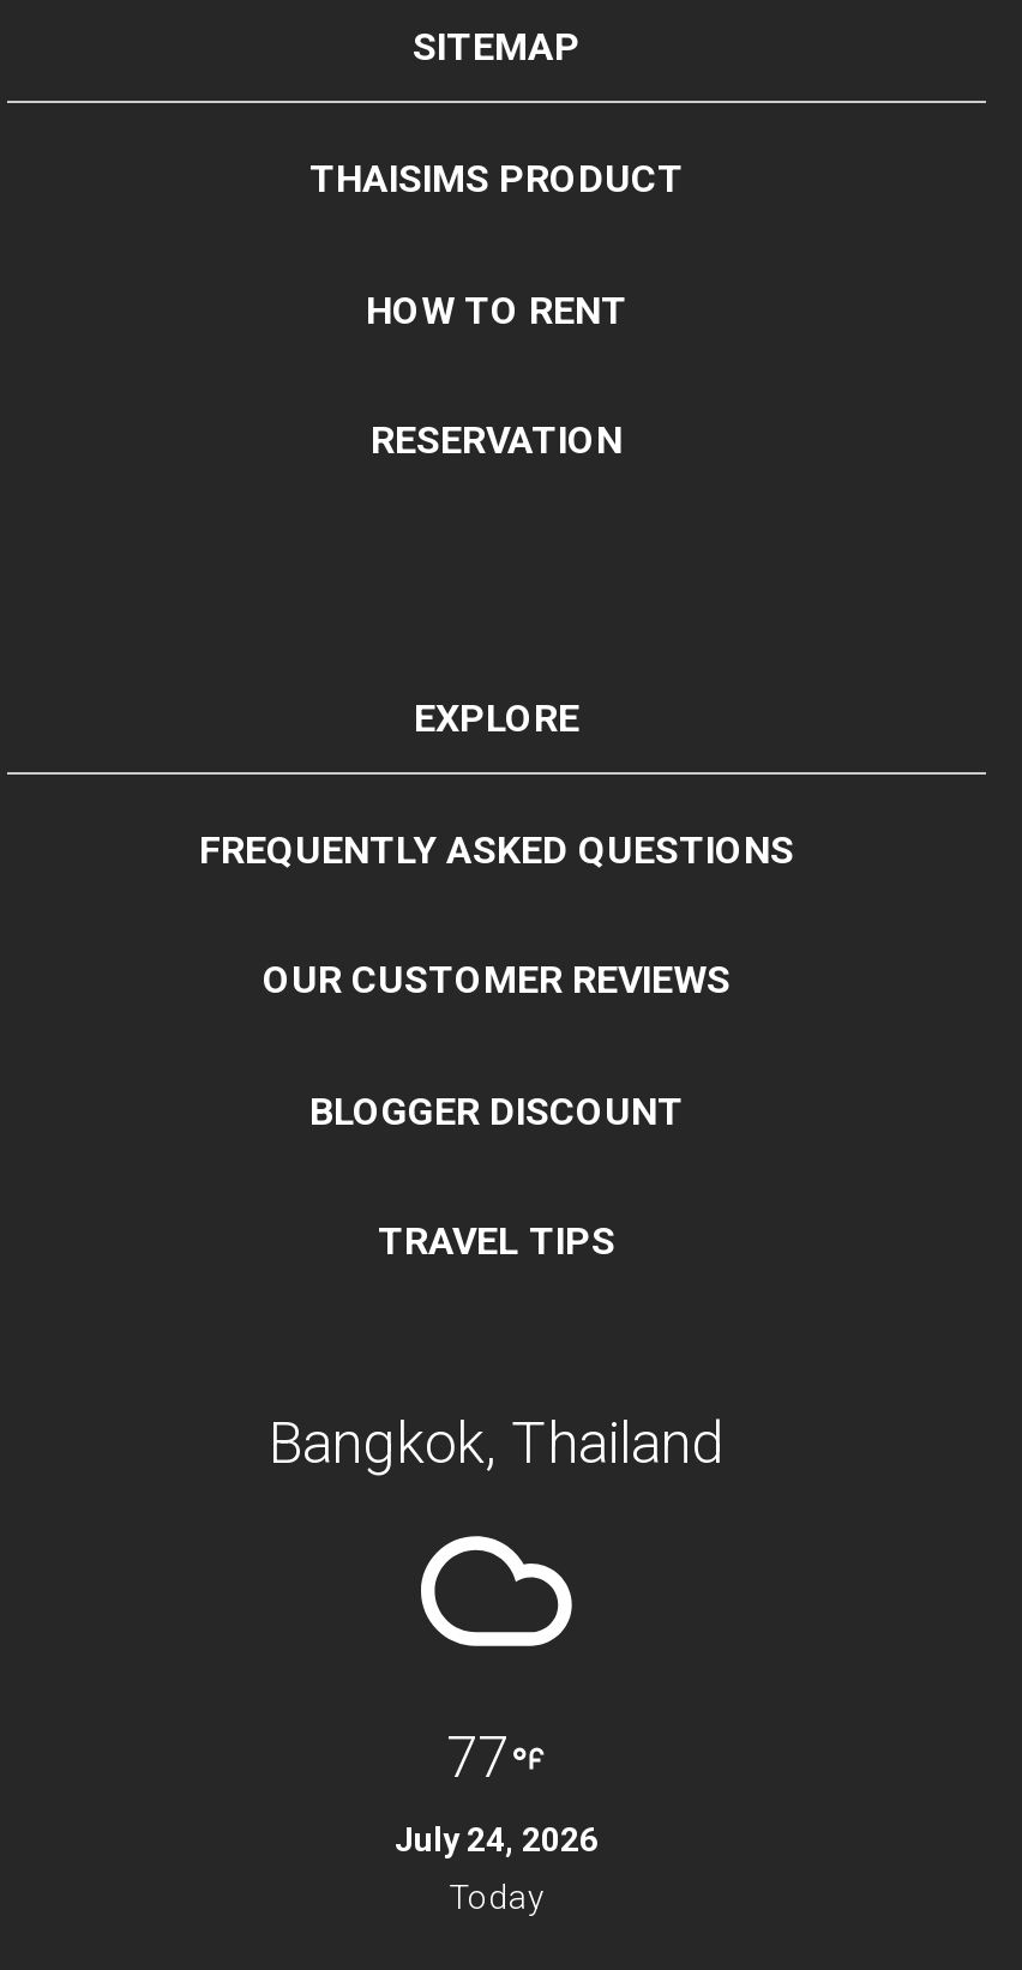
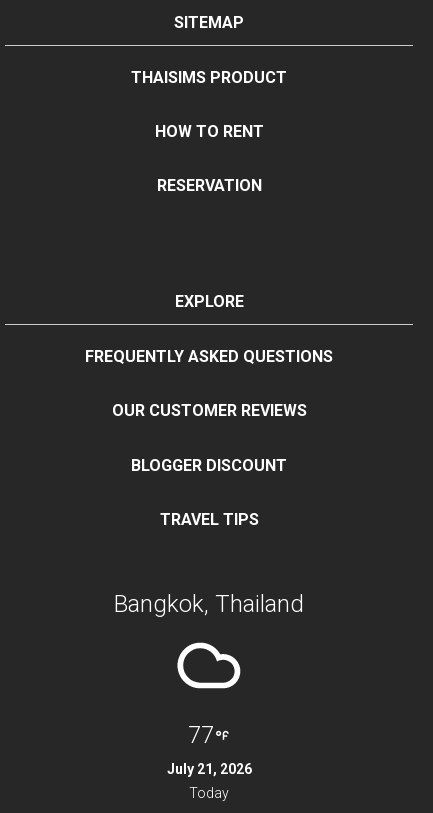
- July 24, 2026
+ July 21, 2026
